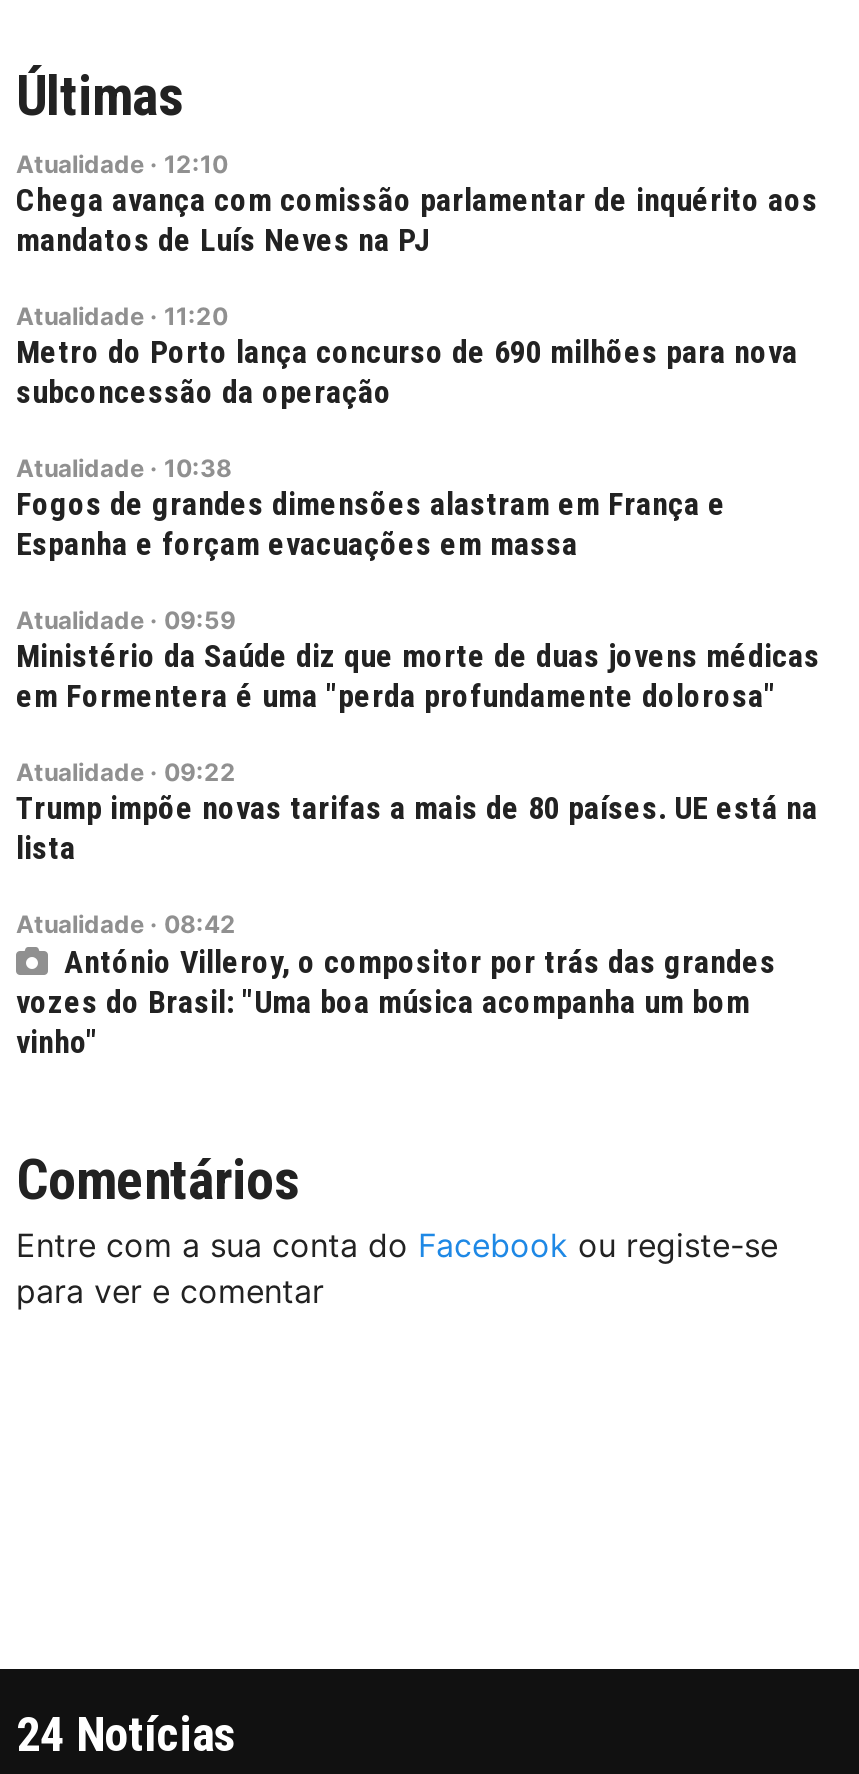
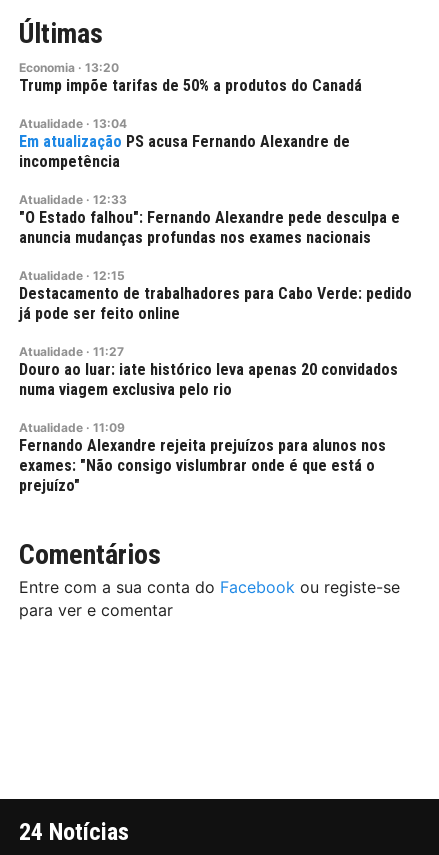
- Atualidade · 12:10
- Chega avança com comissão parlamentar de inquérito aos
- mandatos de Luís Neves na PJ
+ Economia · 13:20
+ Trump impõe tarifas de 50% a produtos do Canadá

- Atualidade · 11:20
- Metro do Porto lança concurso de 690 milhões para nova
- subconcessão da operação
+ Atualidade · 13:04
+ PS acusa Fernando Alexandre de
+ incompetência

- Atualidade · 10:38
- Fogos de grandes dimensões alastram em França e
- Espanha e forçam evacuações em massa
+ Atualidade · 12:33
+ "O Estado falhou": Fernando Alexandre pede desculpa e
+ anuncia mudanças profundas nos exames nacionais

- Atualidade · 09:59
- Ministério da Saúde diz que morte de duas jovens médicas
- em Formentera é uma "perda profundamente dolorosa"
+ Atualidade · 12:15
+ Destacamento de trabalhadores para Cabo Verde: pedido
+ já pode ser feito online

- Atualidade · 09:22
- Trump impõe novas tarifas a mais de 80 países. UE está na
- lista
+ Atualidade · 11:27
+ Douro ao luar: iate histórico leva apenas 20 convidados
+ numa viagem exclusiva pelo rio

- Atualidade · 08:42
- António Villeroy, o compositor por trás das grandes
- vozes do Brasil: "Uma boa música acompanha um bom
- vinho"
+ Atualidade · 11:09
+ Fernando Alexandre rejeita prejuízos para alunos nos
+ exames: "Não consigo vislumbrar onde é que está o
+ prejuízo"
